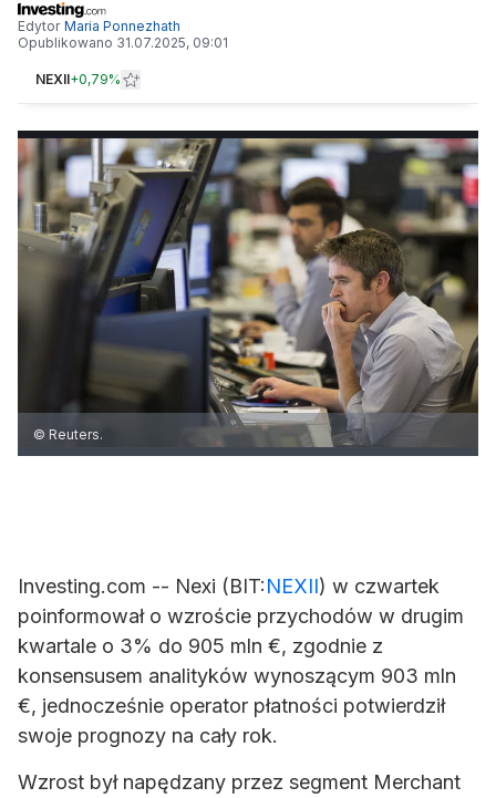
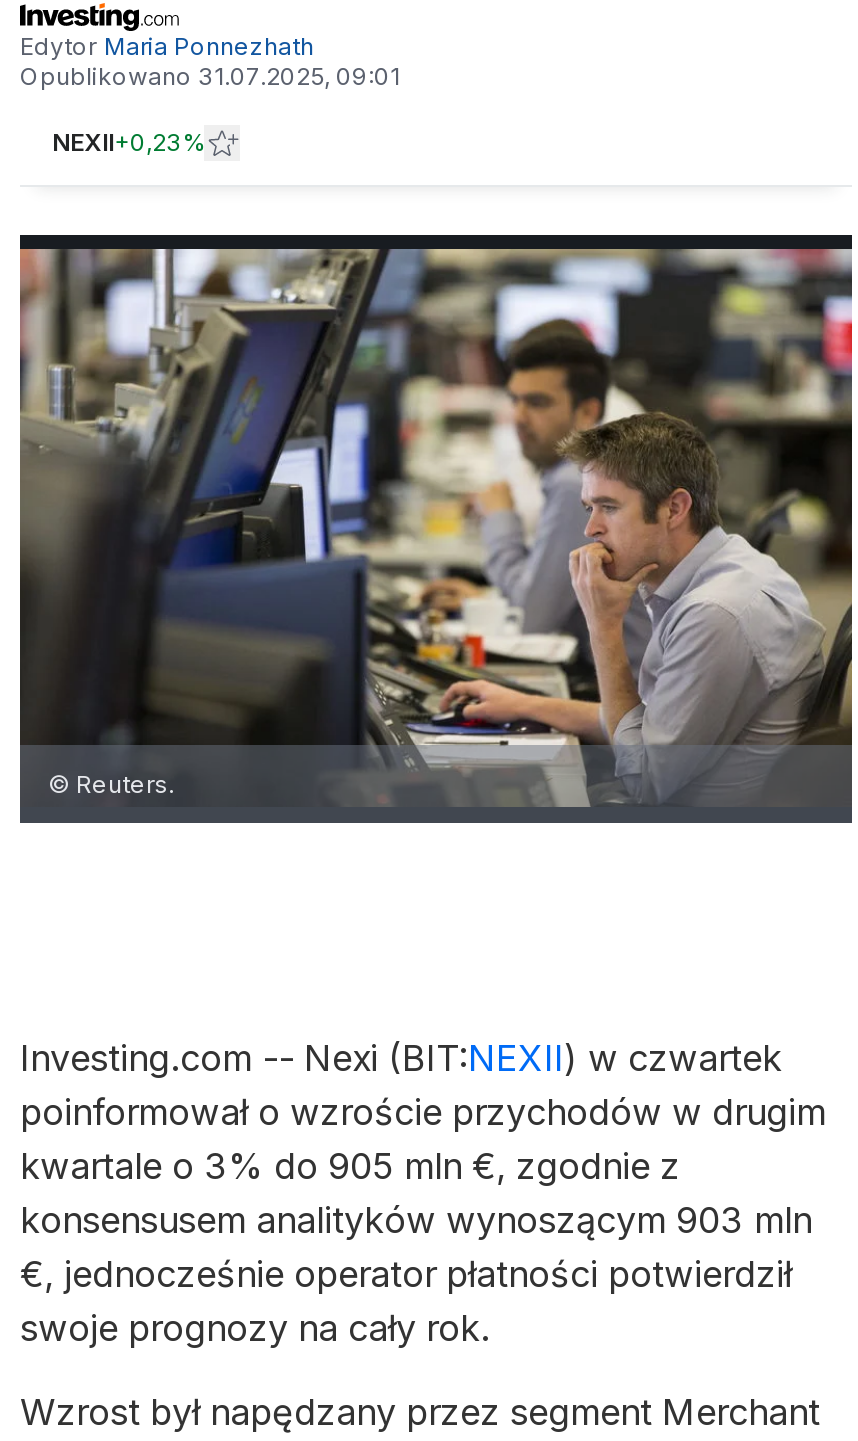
- NEXII+0,79%
+ NEXII+0,23%
